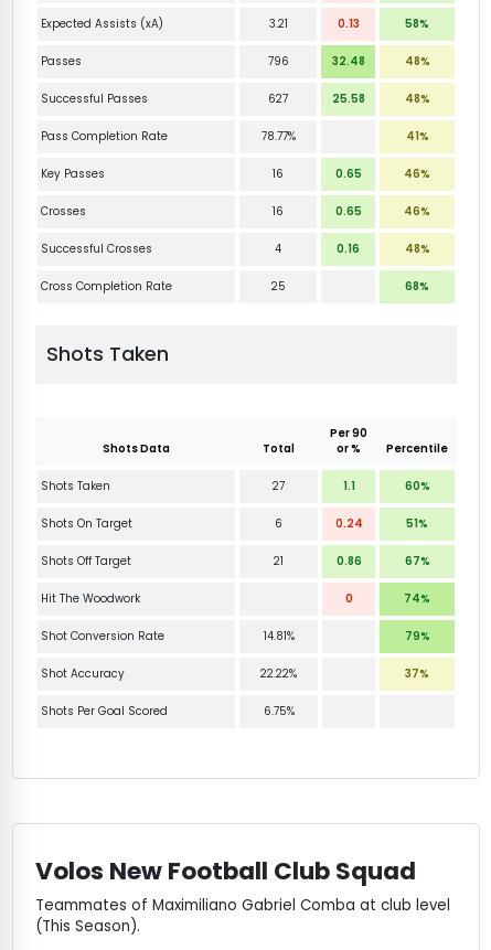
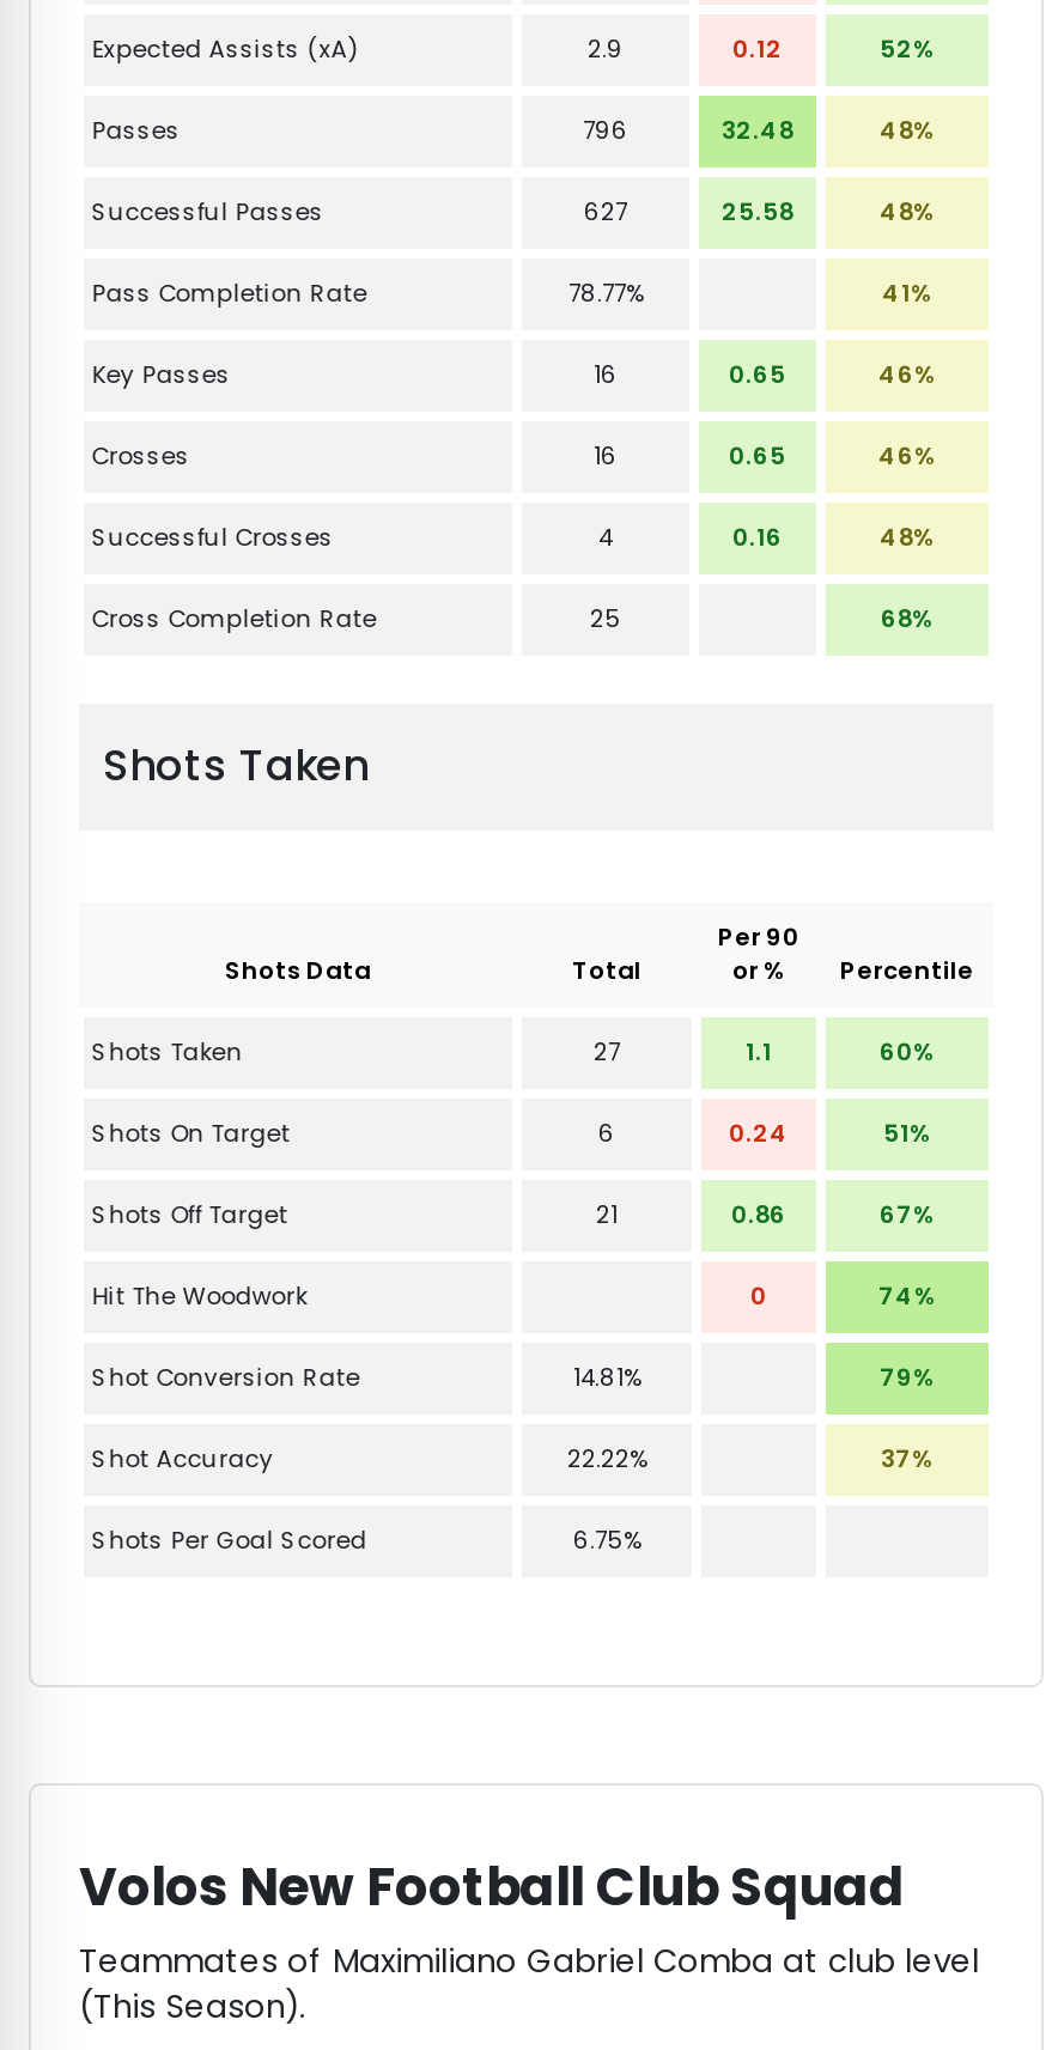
- 3.21
+ 2.9

- 0.13
+ 0.12

- 58%
+ 52%
